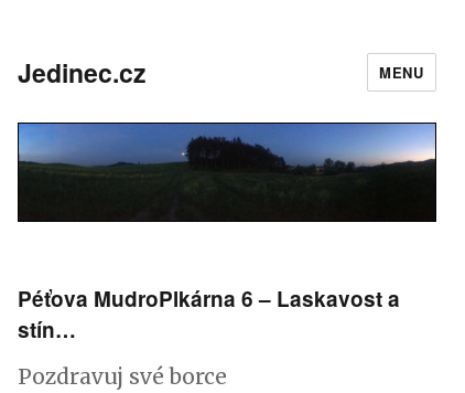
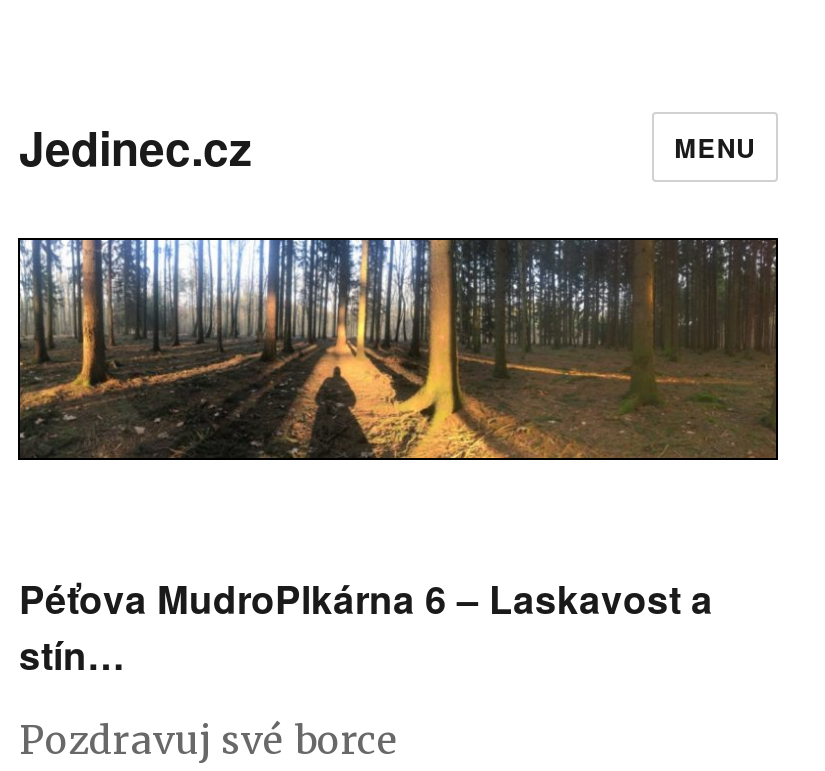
- [image]
+ [image]
